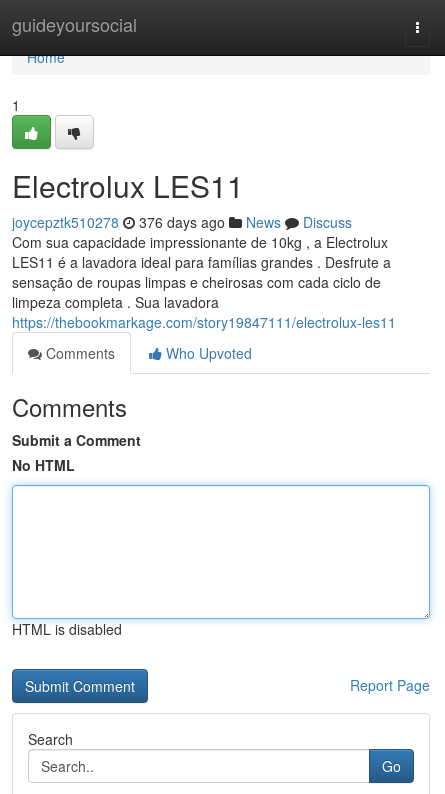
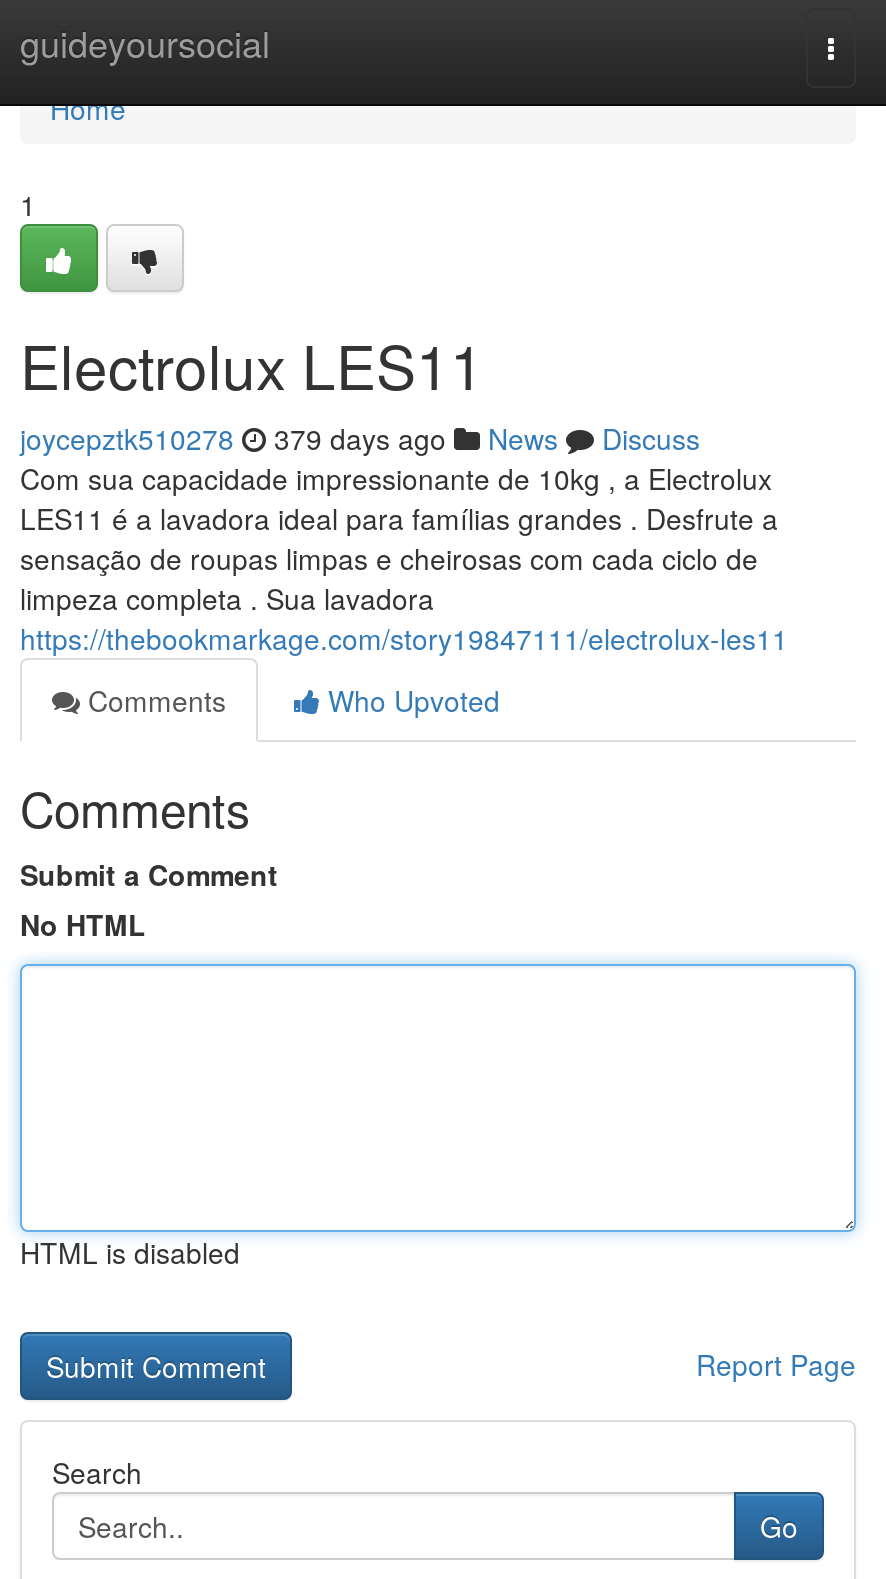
- joycepztk510278 376 days ago News Discuss
+ joycepztk510278 379 days ago News Discuss
